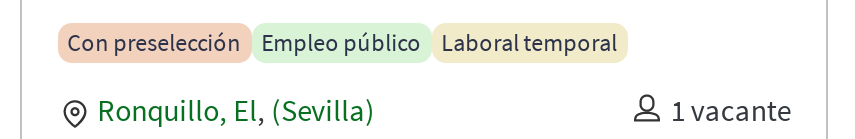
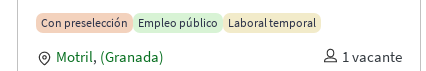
- Ronquillo, El, (Sevilla)
+ Motril, (Granada)
